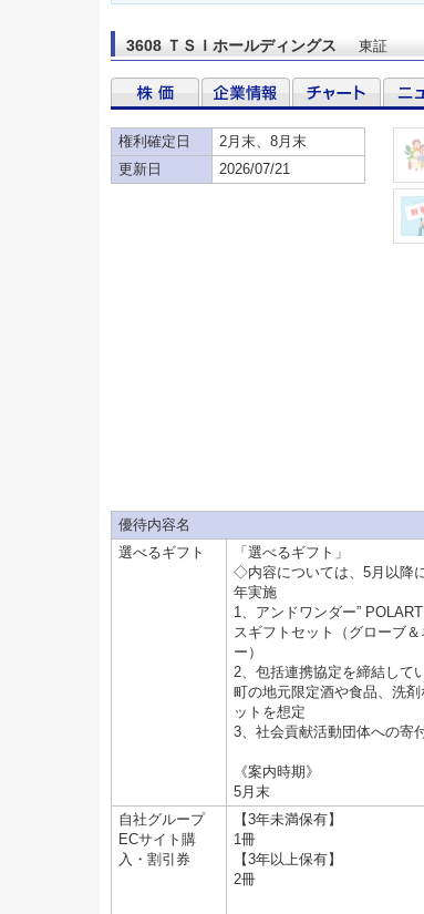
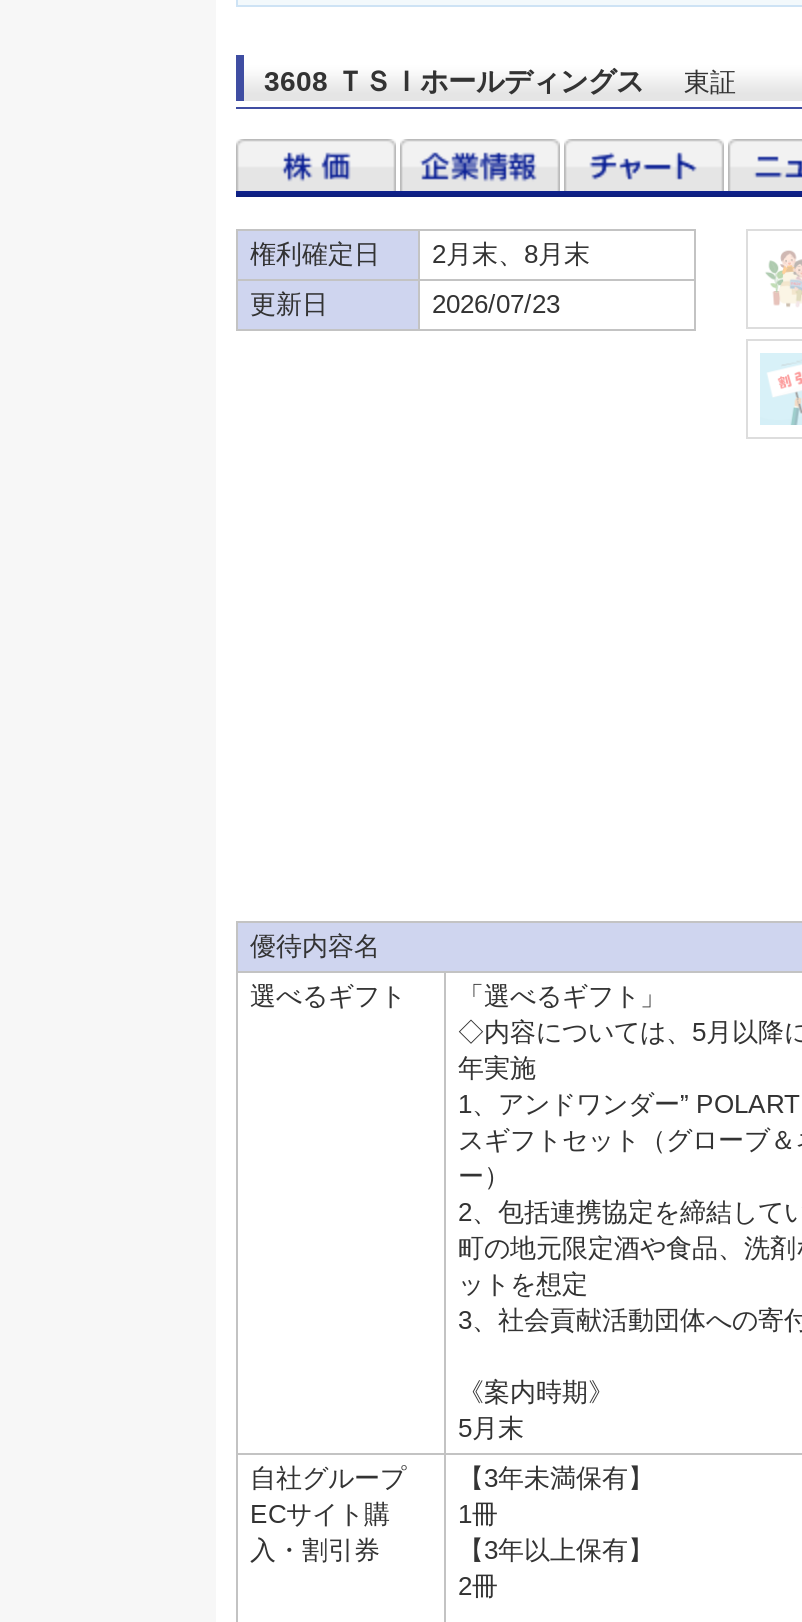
- 2026/07/21
+ 2026/07/23
